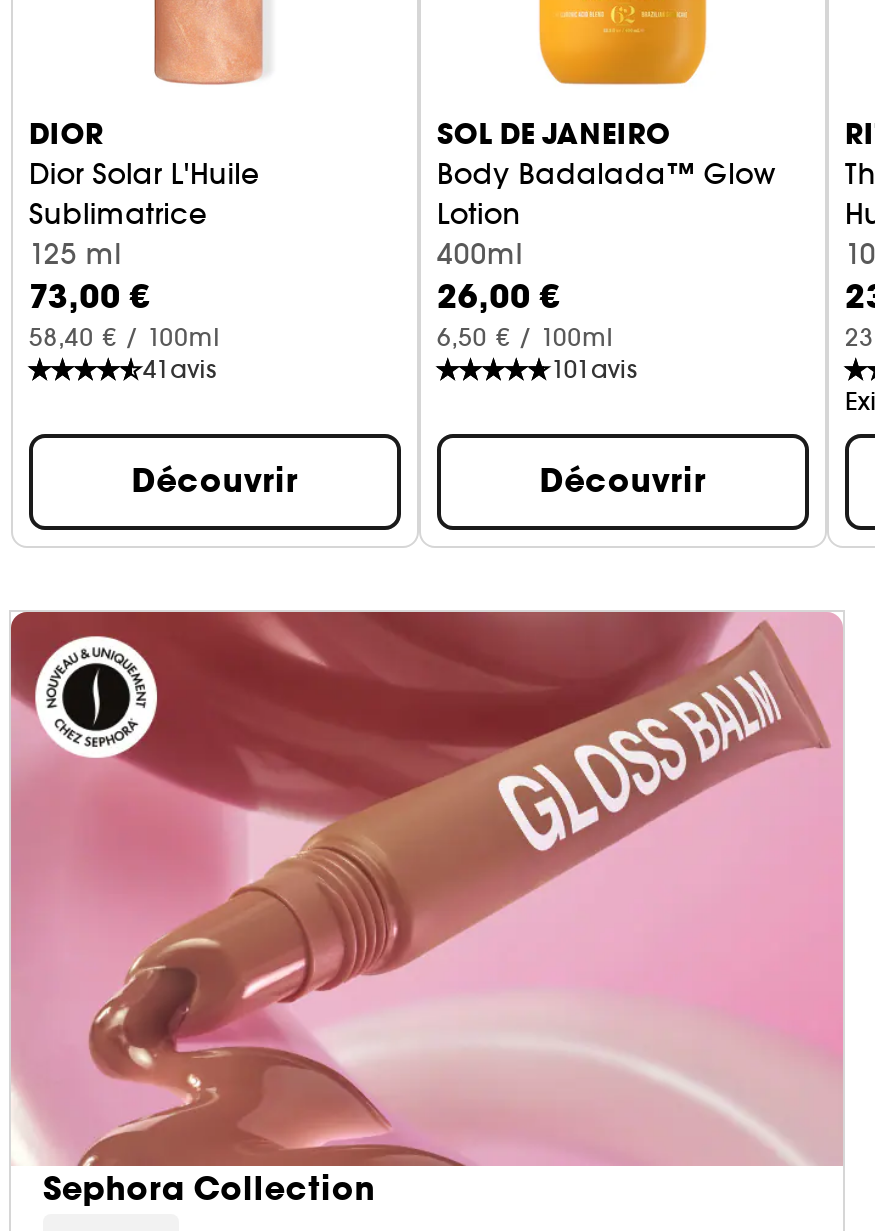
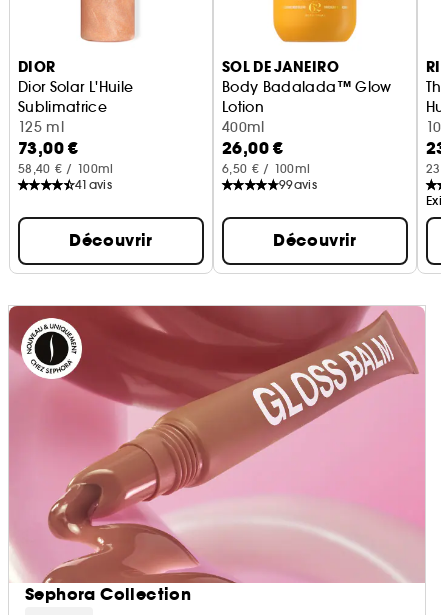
- 101 avis
+ 99 avis
